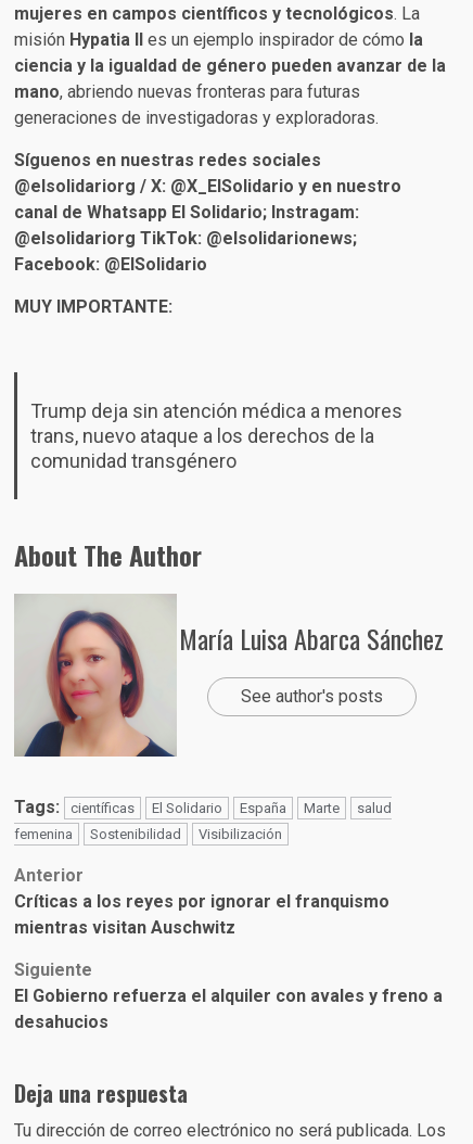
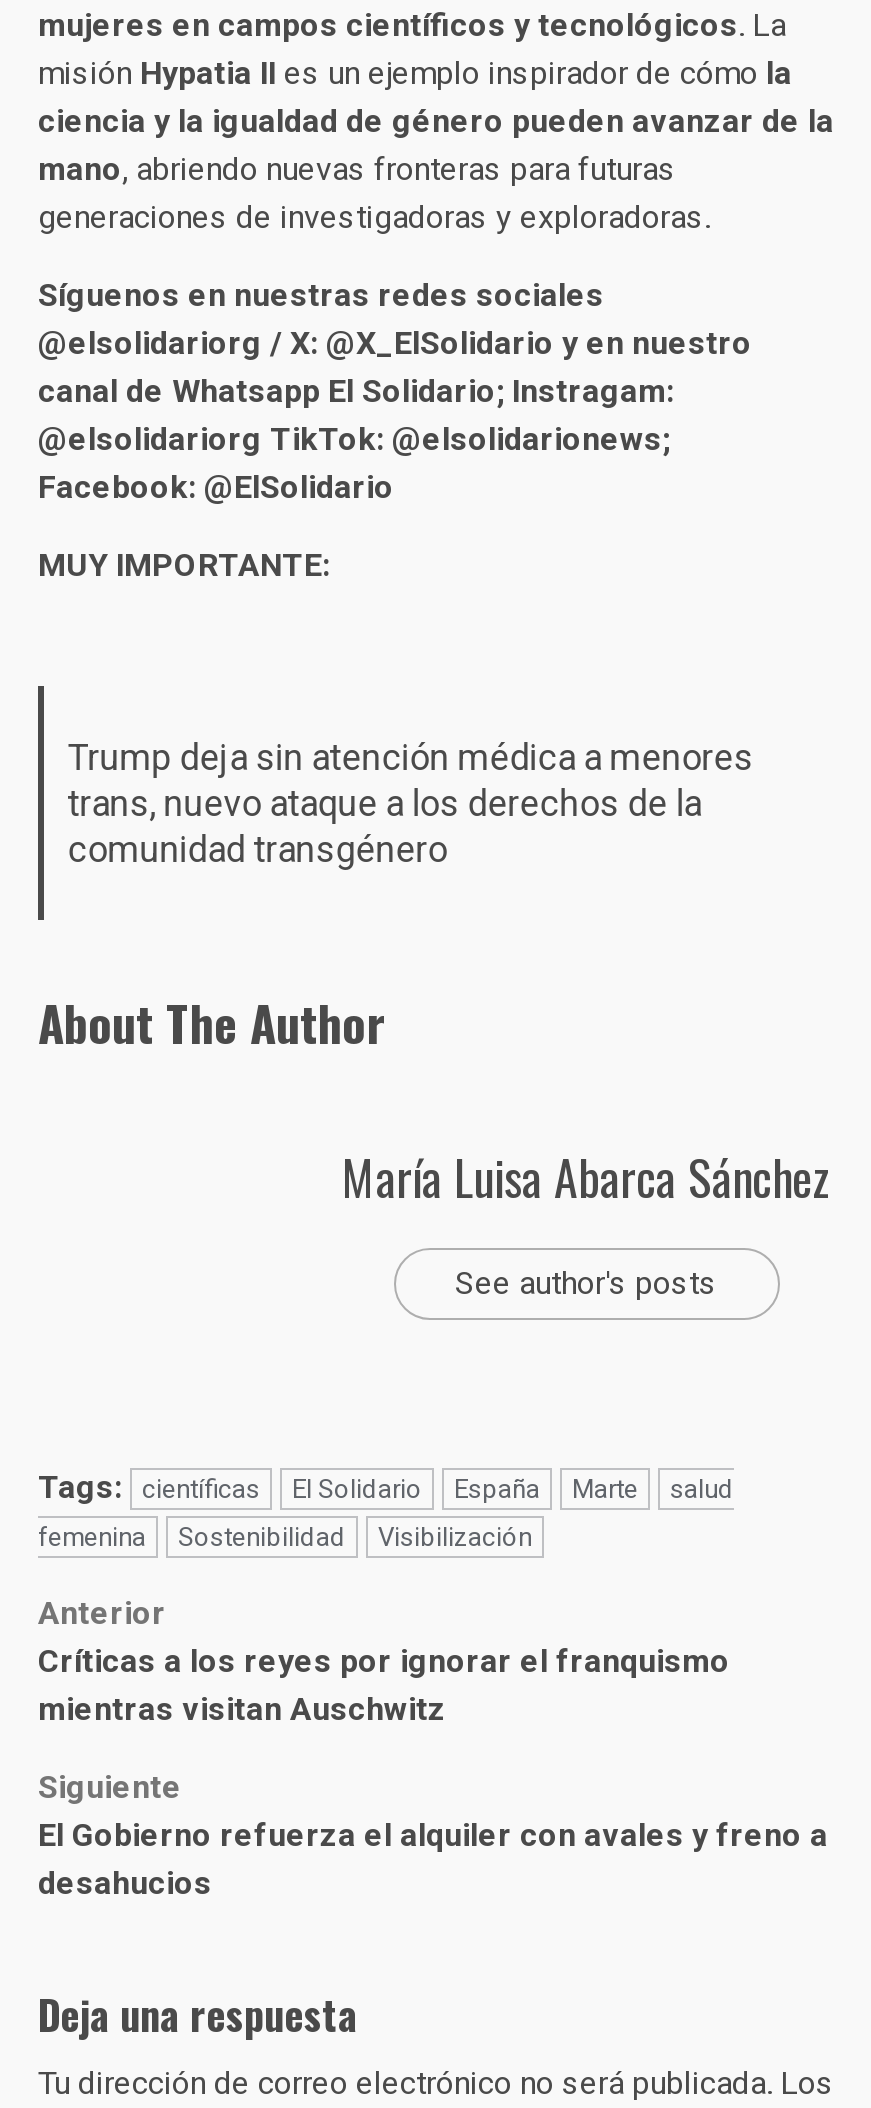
- [image]
